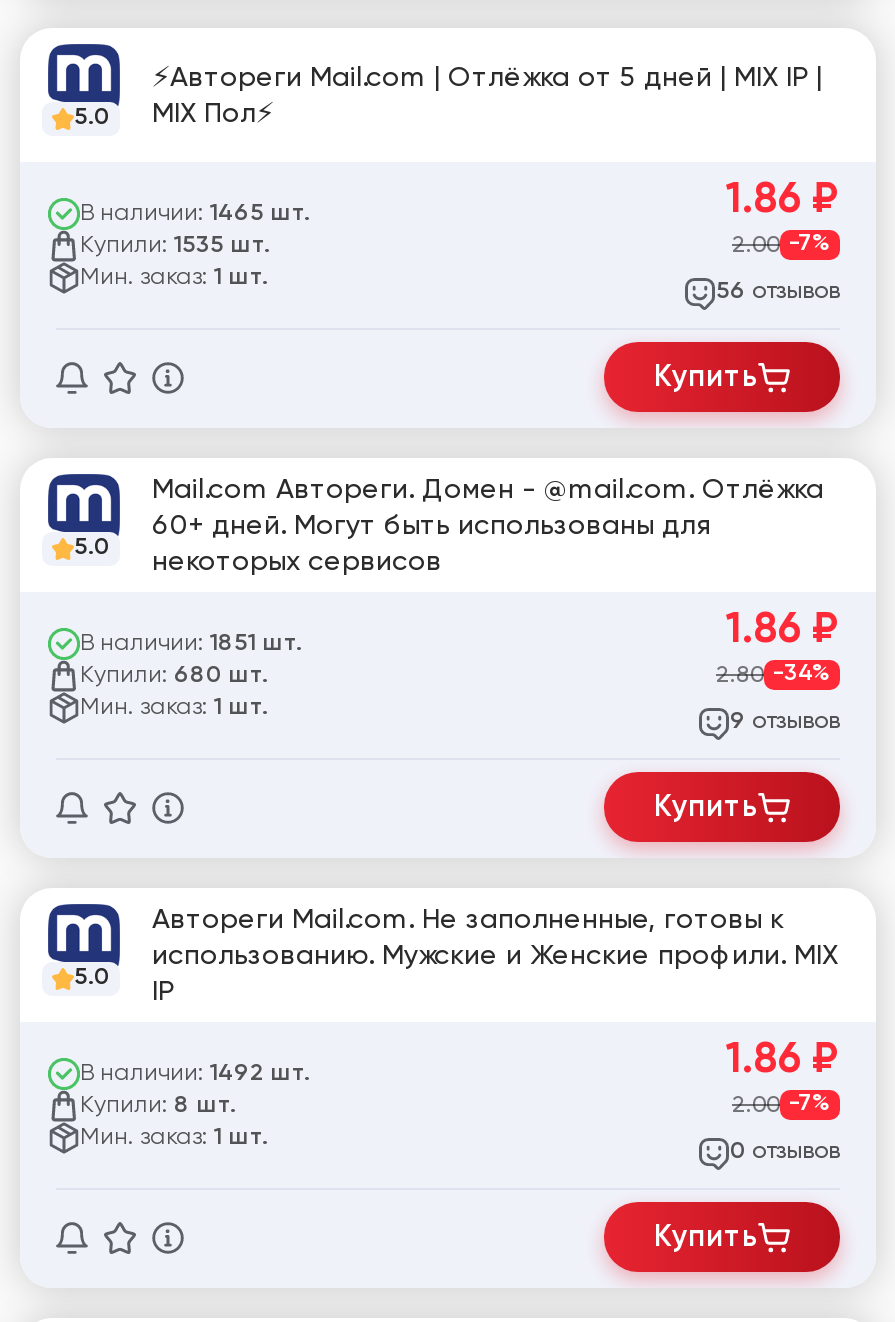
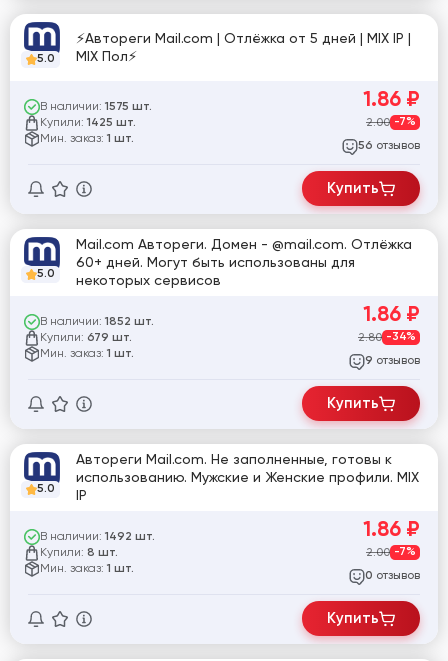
- В наличии: 1465 шт.
+ В наличии: 1575 шт.

- Купили: 1535 шт.
+ Купили: 1425 шт.

- В наличии: 1851 шт.
+ В наличии: 1852 шт.

- Купили: 680 шт.
+ Купили: 679 шт.
